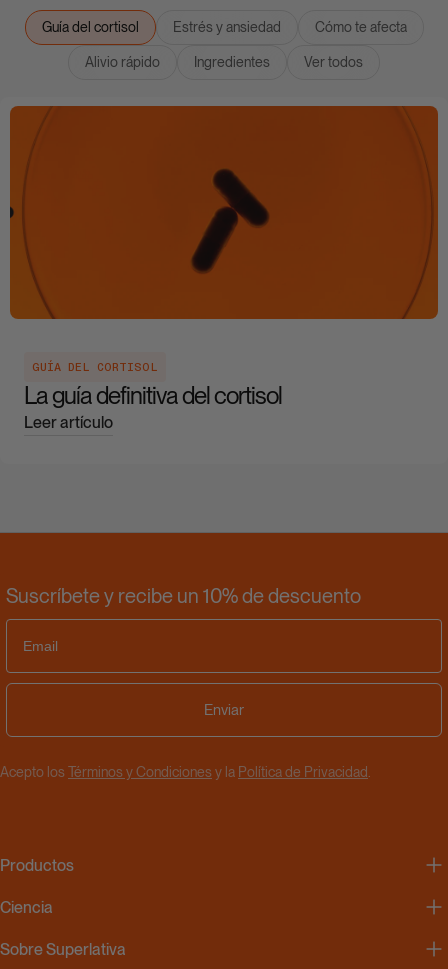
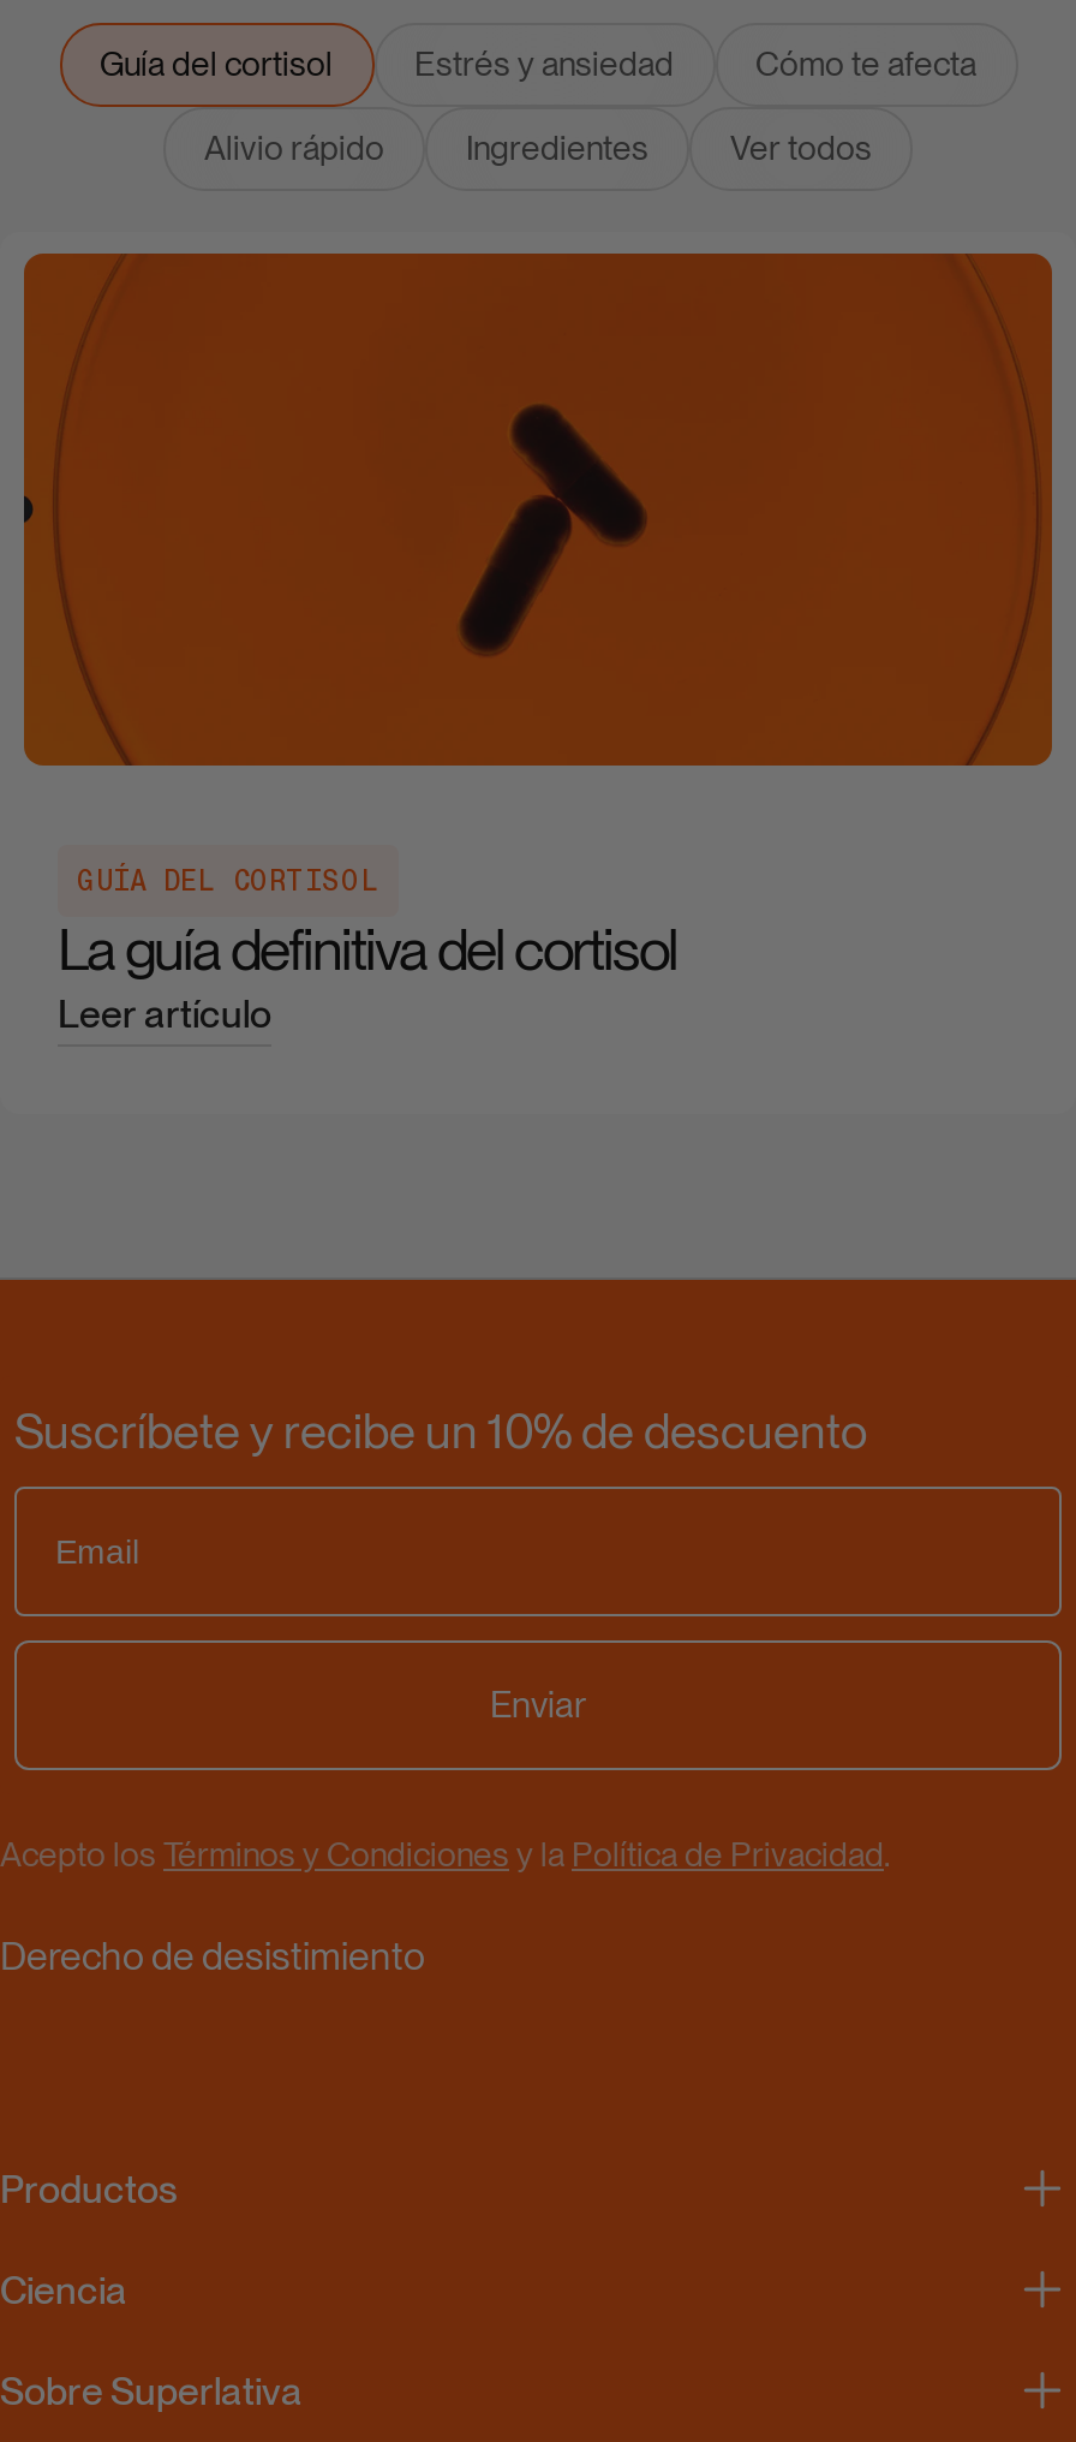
+ Derecho de desistimiento
